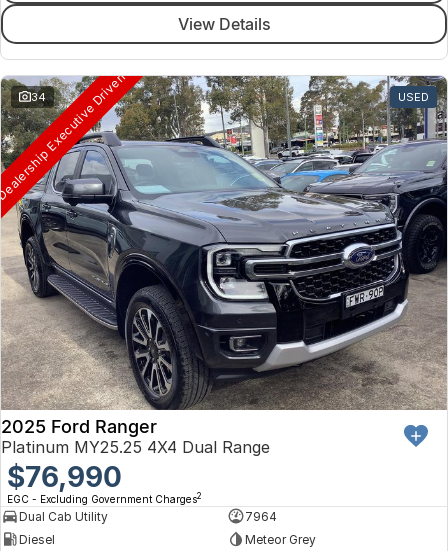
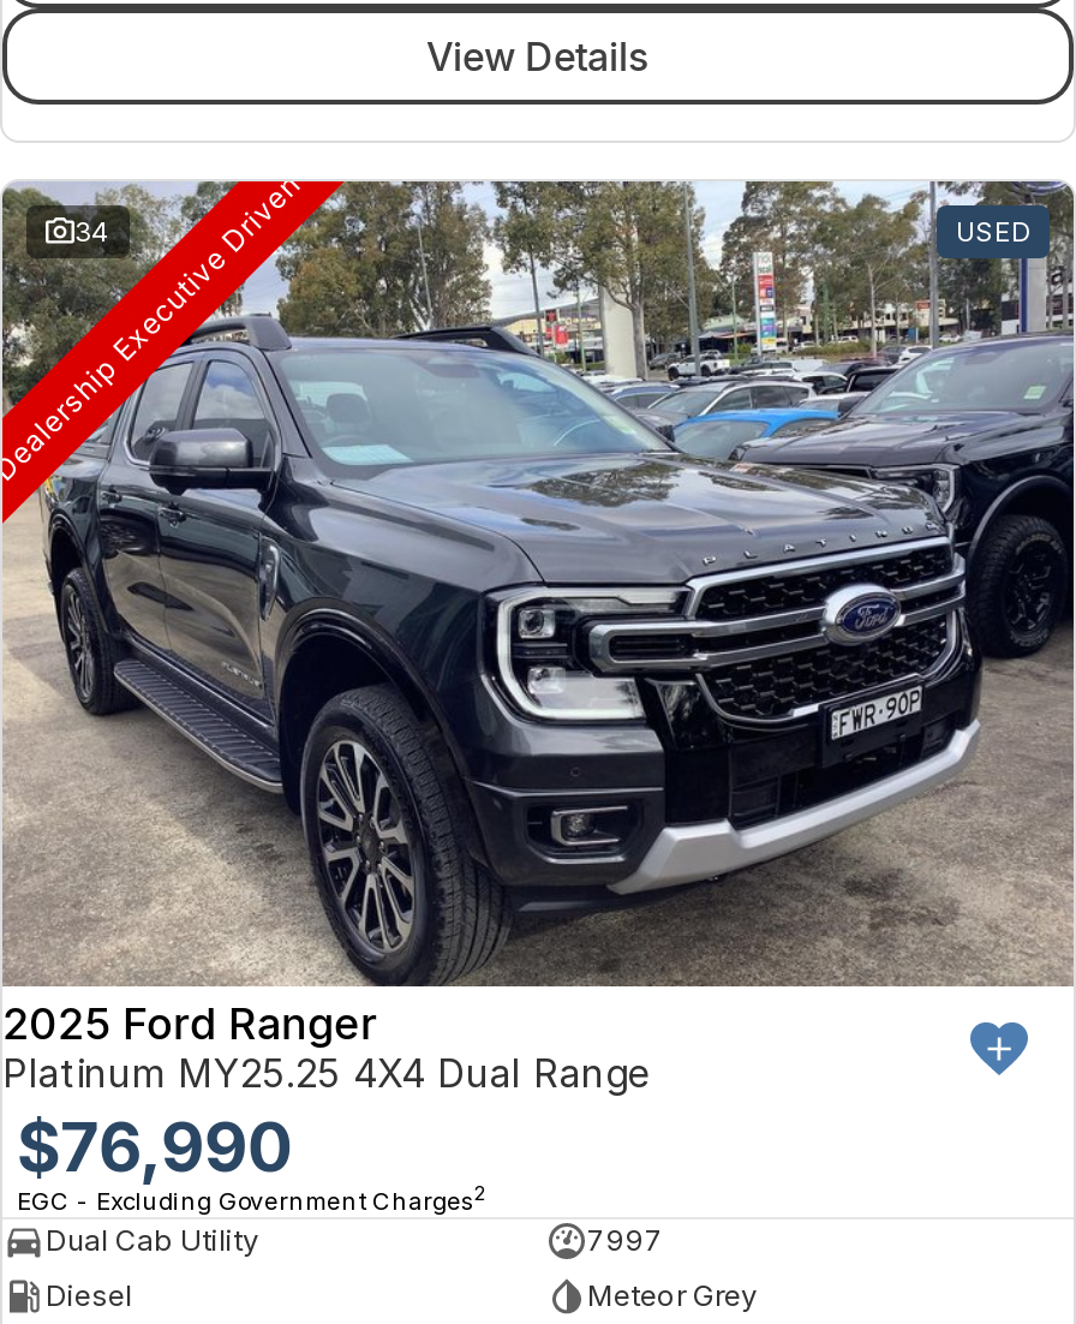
- 7964
+ 7997
